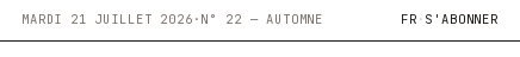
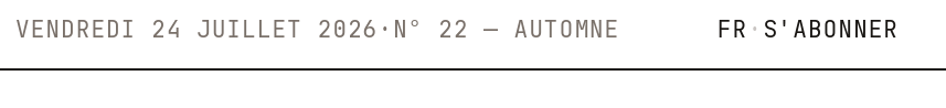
- MARDI 21 JUILLET 2026 · N° 22 — AUTOMNE
+ VENDREDI 24 JUILLET 2026 · N° 22 — AUTOMNE
